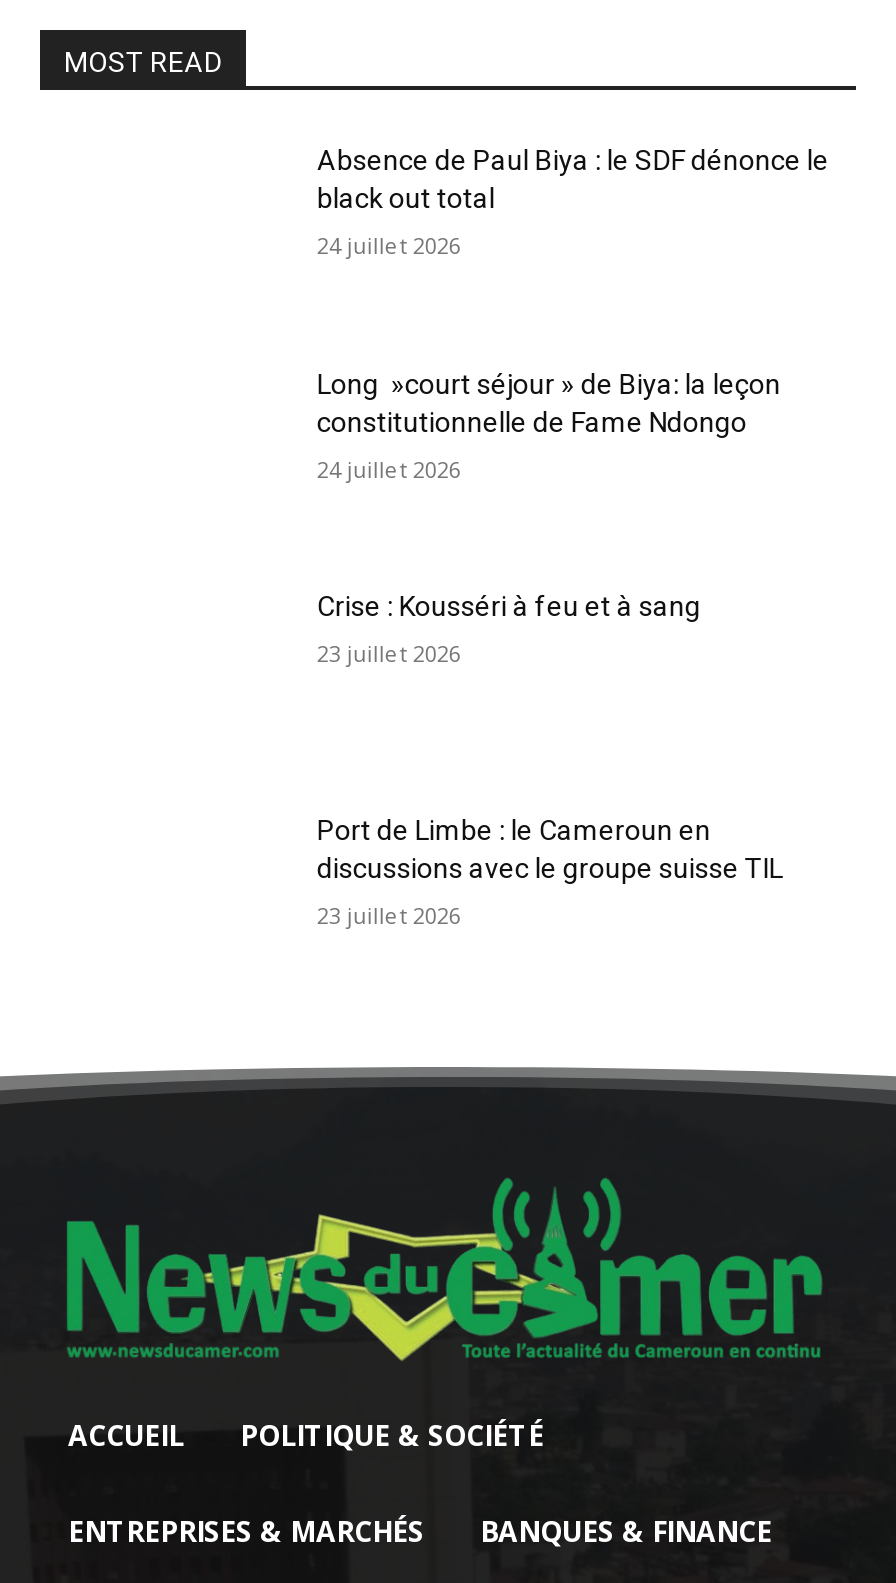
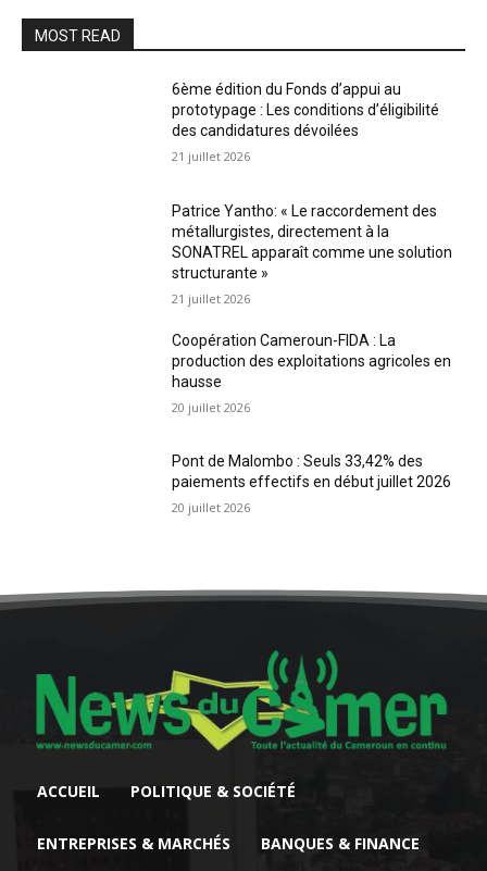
- Absence de Paul Biya : le SDF dénonce le
- black out total
+ 6ème édition du Fonds d’appui au
+ prototypage : Les conditions d’éligibilité
+ des candidatures dévoilées

- 24 juillet 2026
+ 21 juillet 2026

- Long »court séjour » de Biya: la leçon
- constitutionnelle de Fame Ndongo
+ Patrice Yantho: « Le raccordement des
+ métallurgistes, directement à la
+ SONATREL apparaît comme une solution
+ structurante »

- 24 juillet 2026
+ 21 juillet 2026

- Crise : Kousséri à feu et à sang
+ Coopération Cameroun-FIDA : La
+ production des exploitations agricoles en
+ hausse

- 23 juillet 2026
+ 20 juillet 2026

- Port de Limbe : le Cameroun en
- discussions avec le groupe suisse TIL
+ Pont de Malombo : Seuls 33,42% des
+ paiements effectifs en début juillet 2026

- 23 juillet 2026
+ 20 juillet 2026
